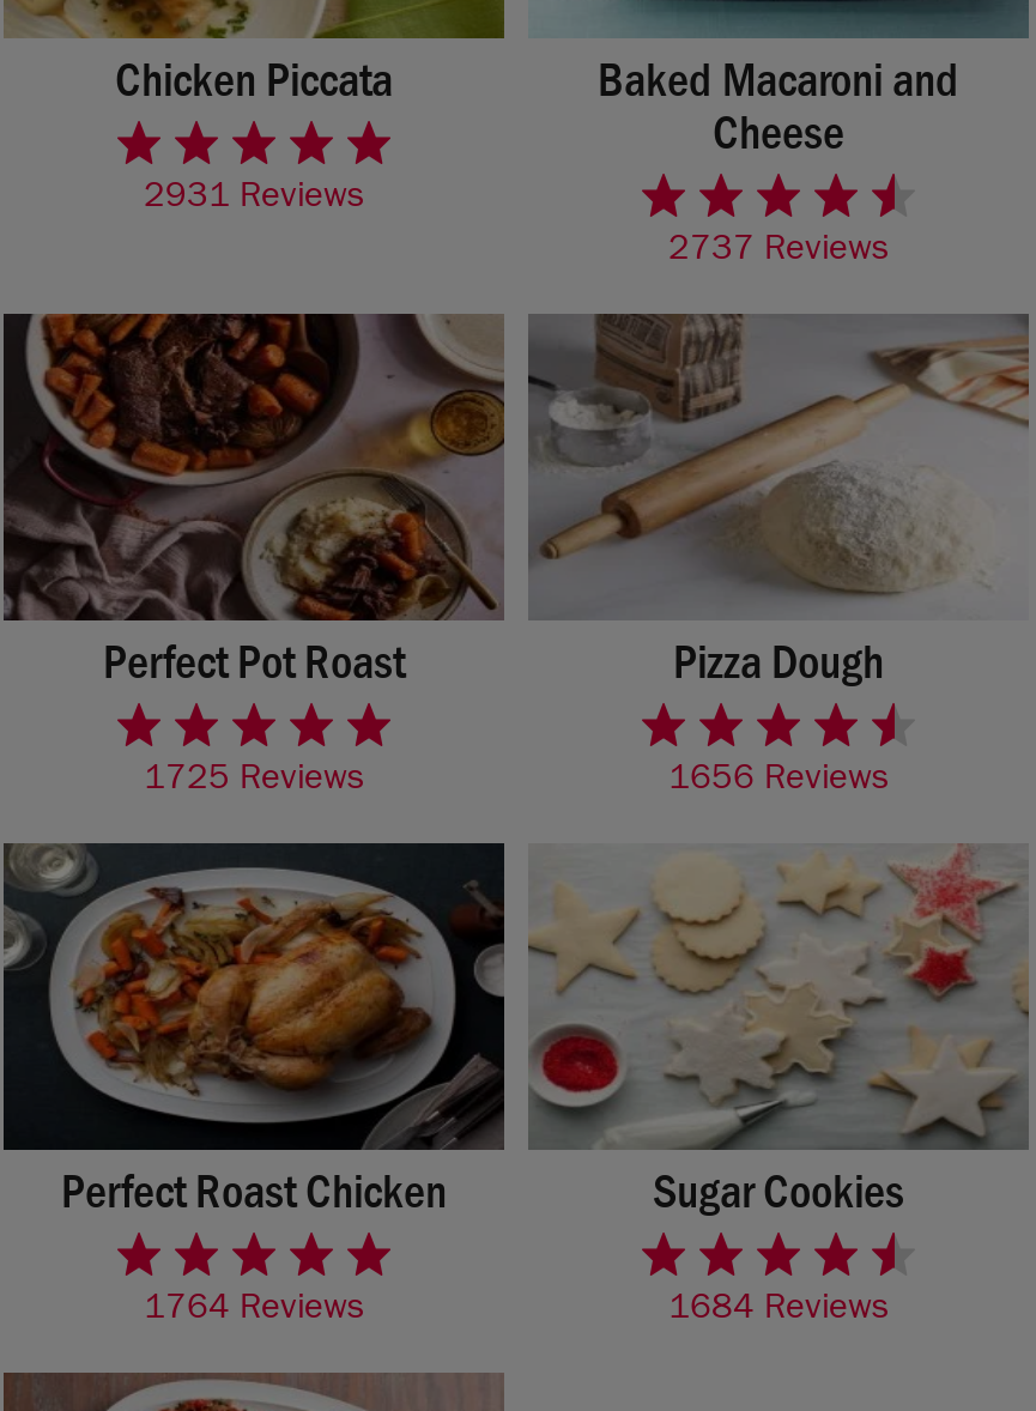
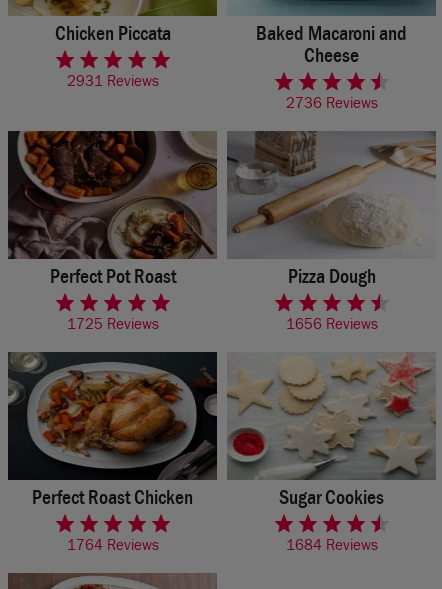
- 2737 Reviews
+ 2736 Reviews
